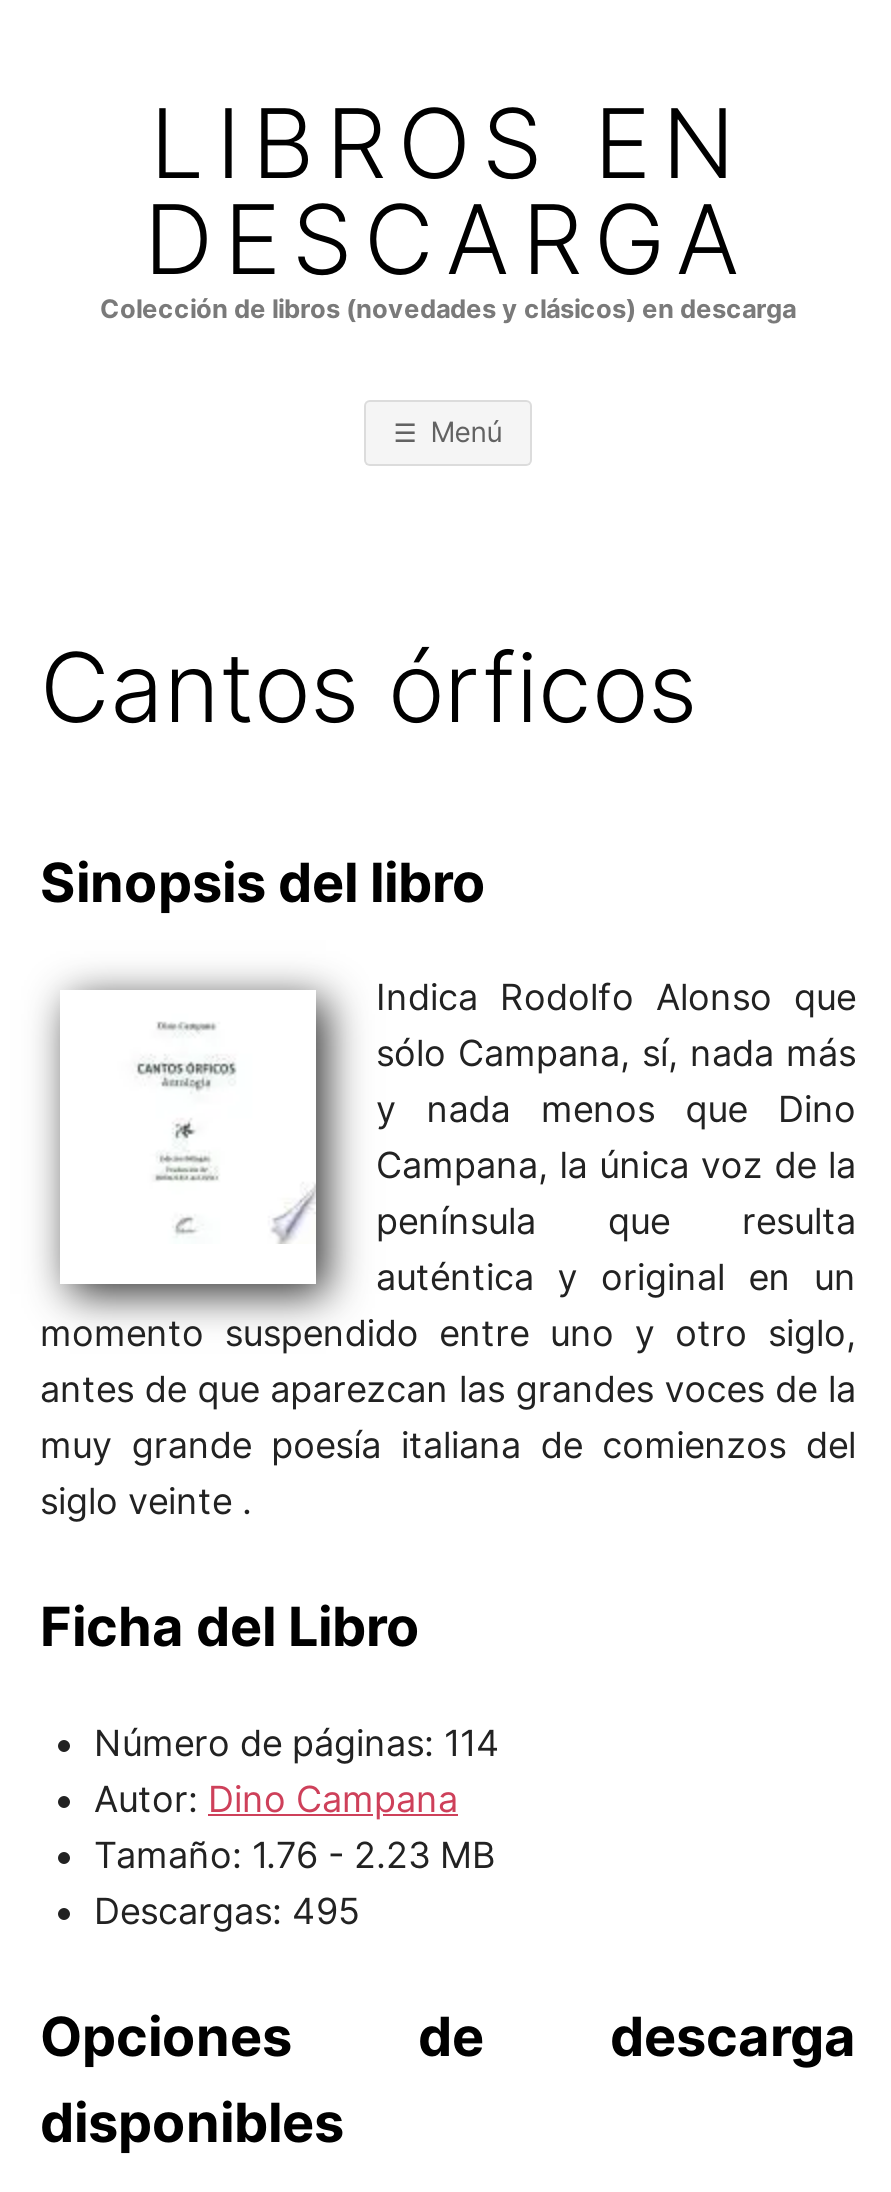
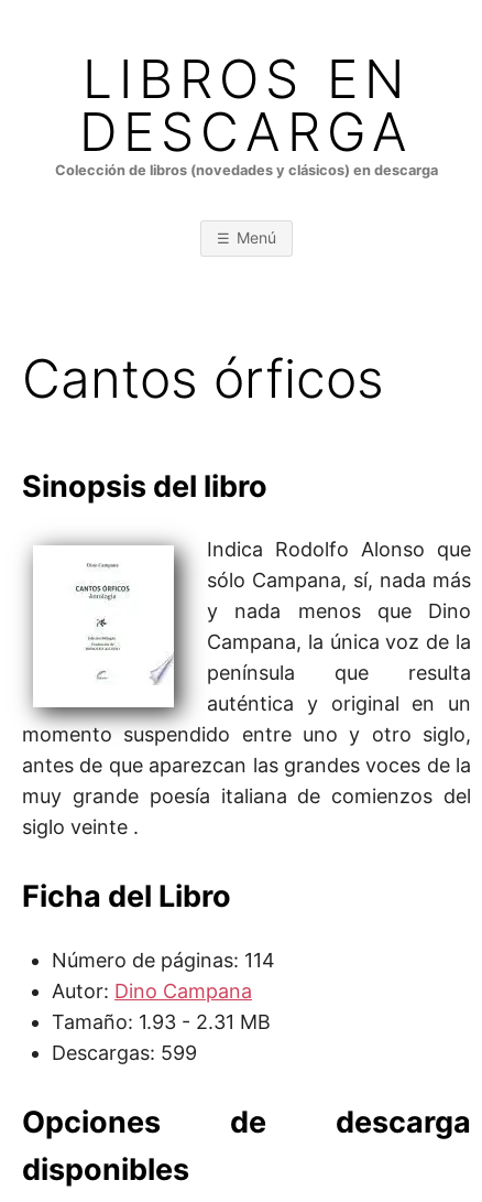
- Tamaño: 1.76 - 2.23 MB
+ Tamaño: 1.93 - 2.31 MB

- Descargas: 495
+ Descargas: 599
